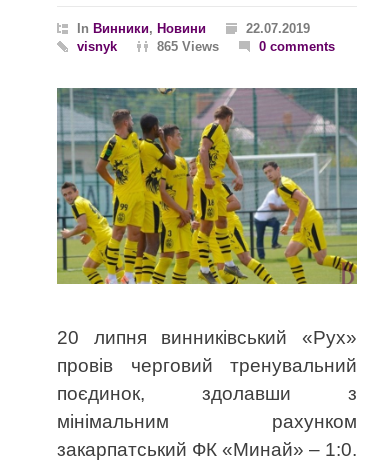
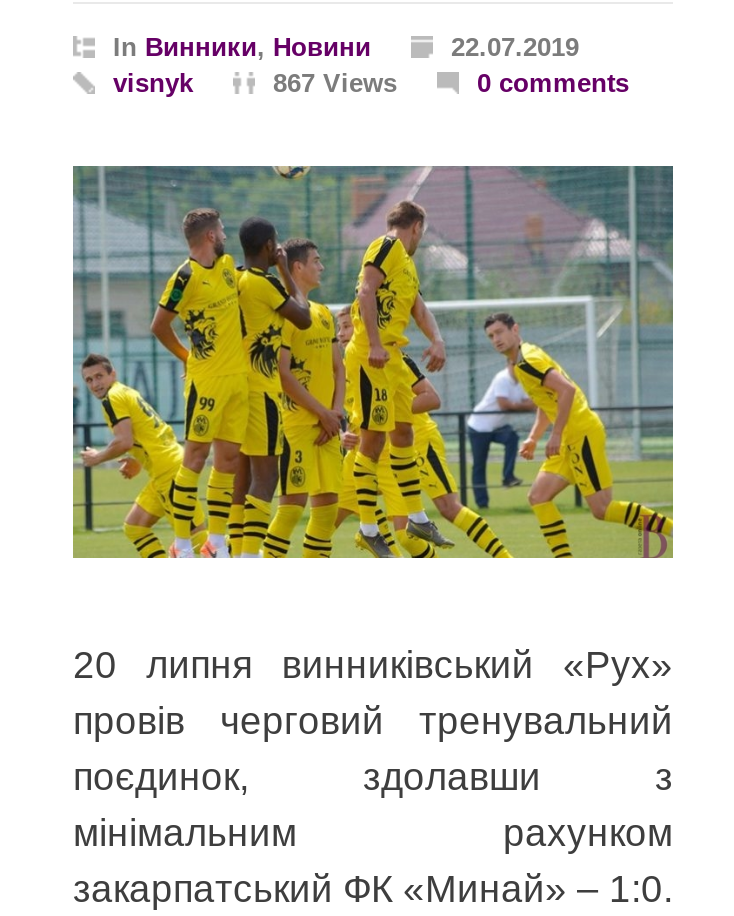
- 865 Views
+ 867 Views
